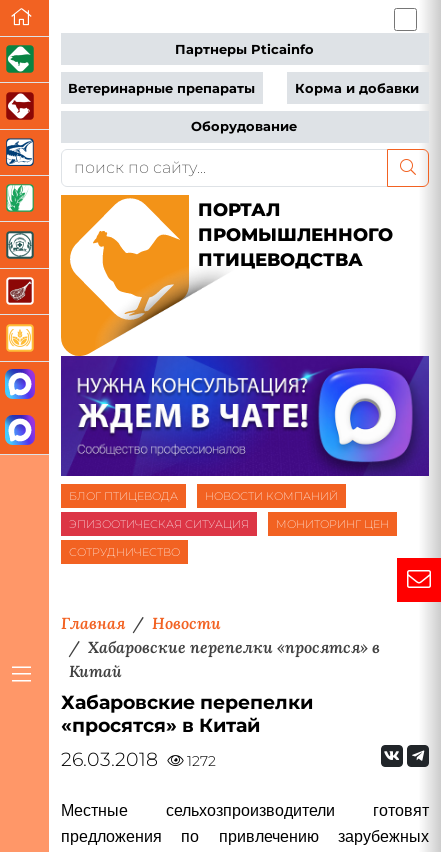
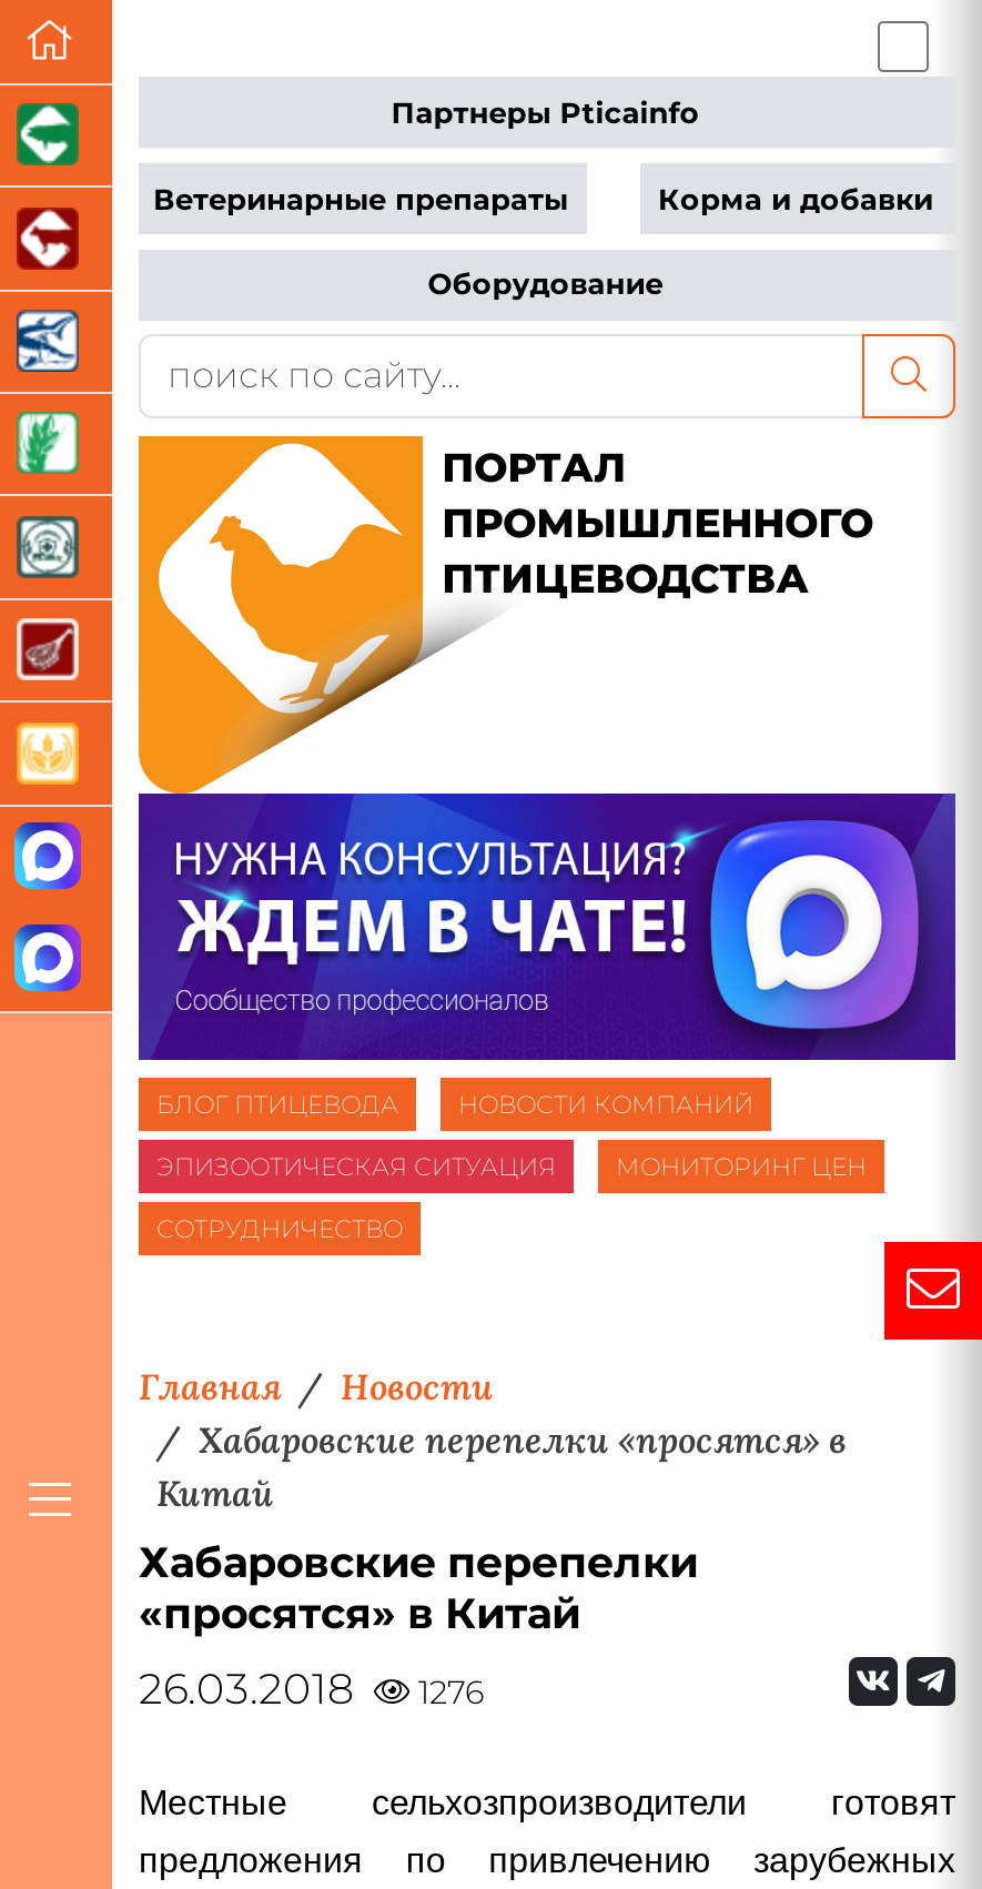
- 26.03.2018 1272
+ 26.03.2018 1276
